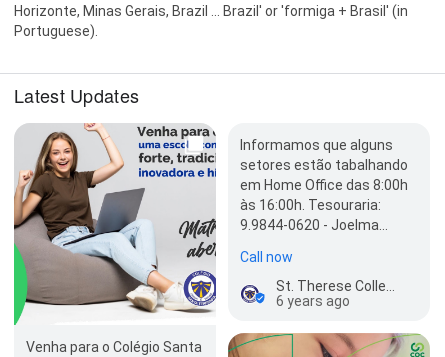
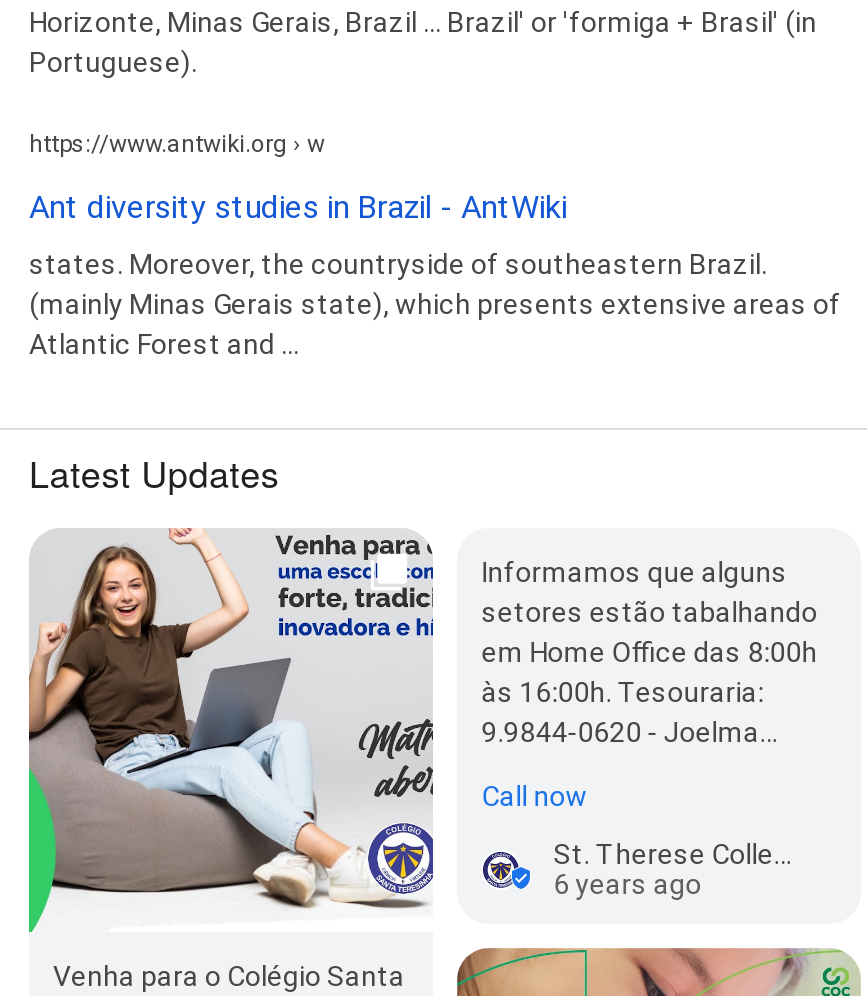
+ https://www.antwiki.org › w
+ Ant diversity studies in Brazil - AntWiki
+ states. Moreover, the countryside of southeastern Brazil.
+ (mainly Minas Gerais state), which presents extensive areas of
+ Atlantic Forest and ...
